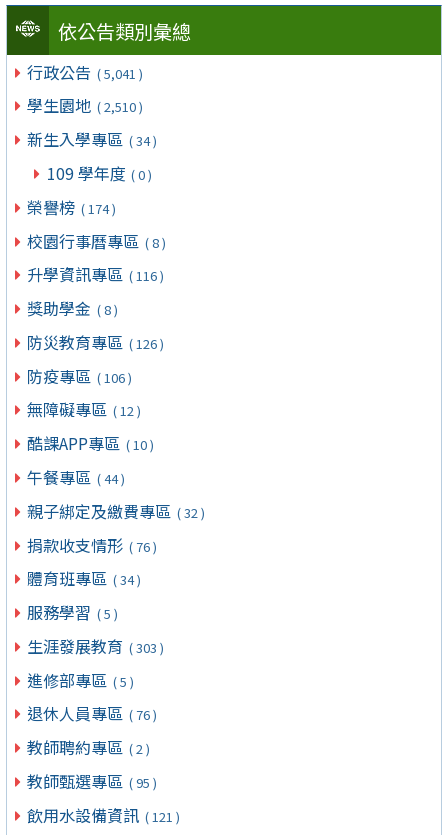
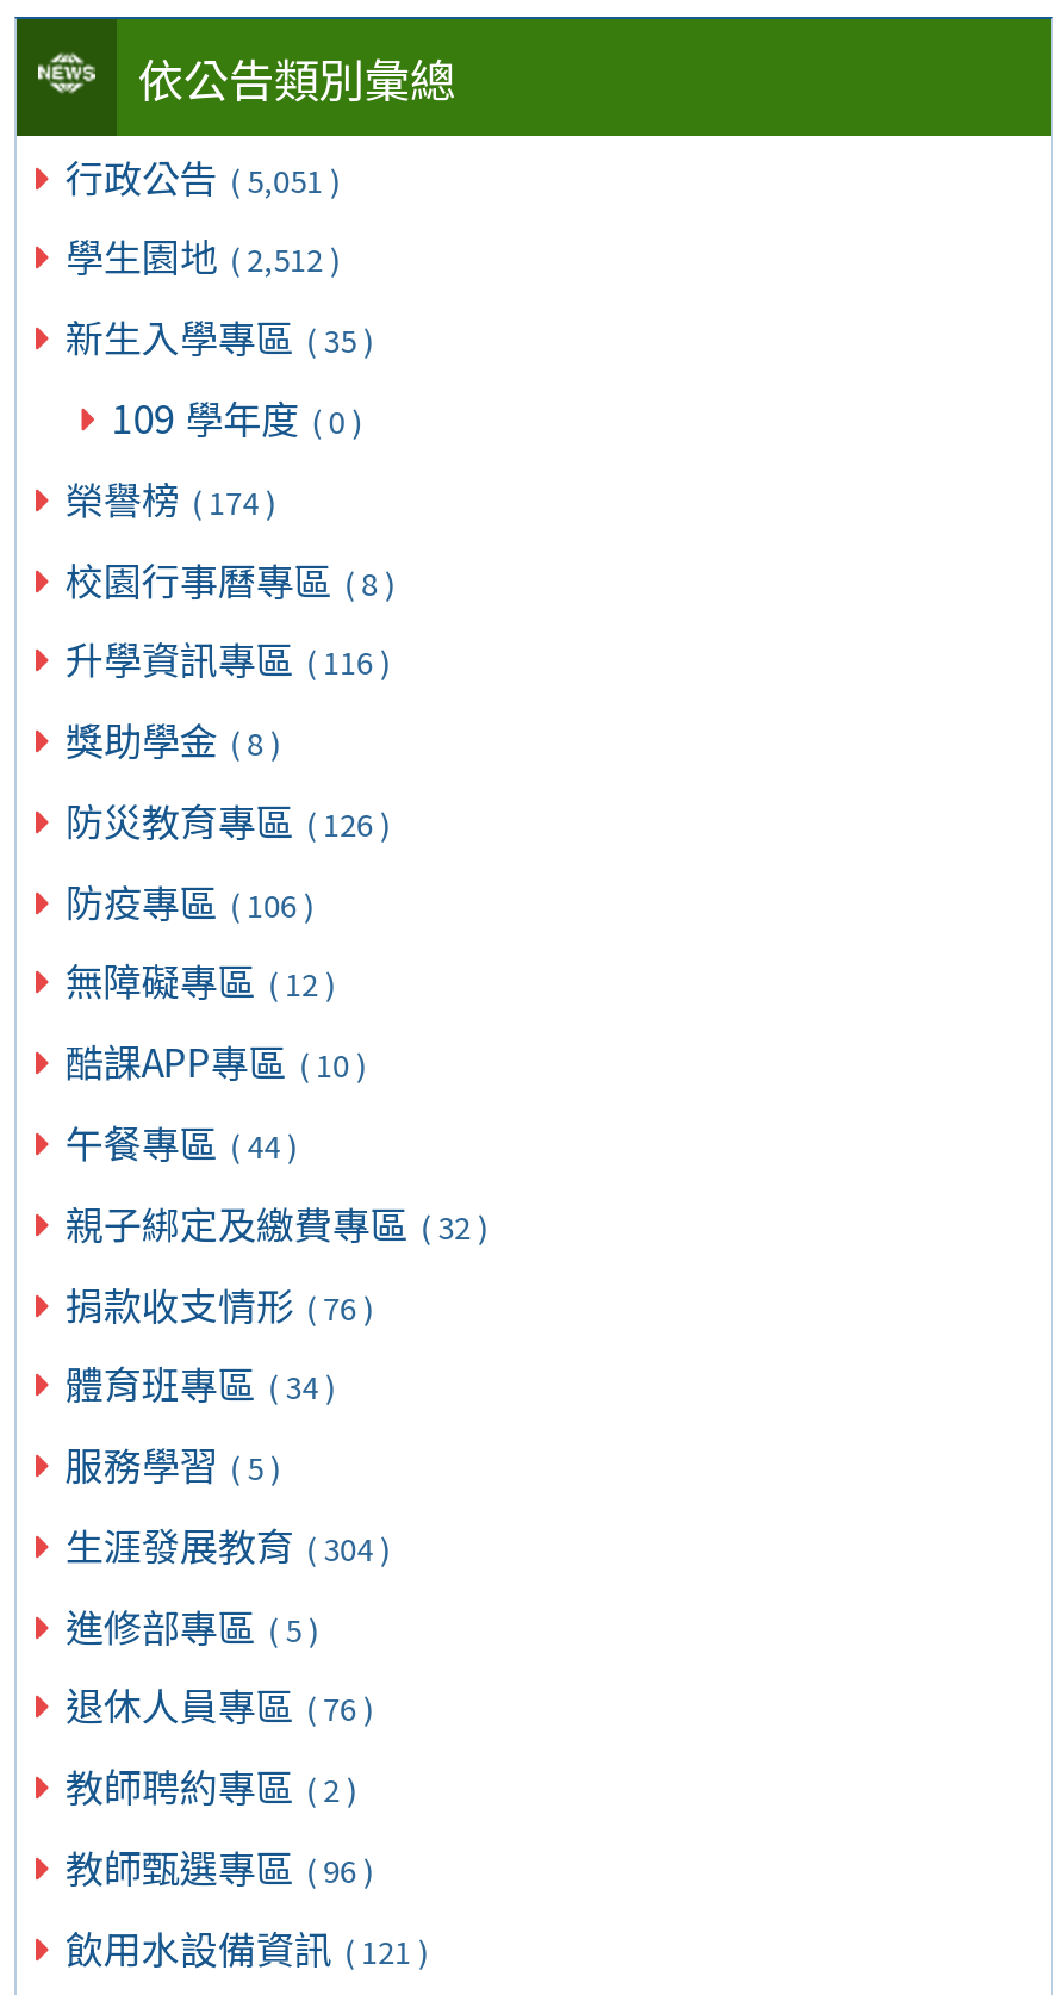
- 行政公告 ( 5,041 )
+ 行政公告 ( 5,051 )

- 學生園地 ( 2,510 )
+ 學生園地 ( 2,512 )

- 新生入學專區 ( 34 )
+ 新生入學專區 ( 35 )

- 生涯發展教育 ( 303 )
+ 生涯發展教育 ( 304 )

- 教師甄選專區 ( 95 )
+ 教師甄選專區 ( 96 )
